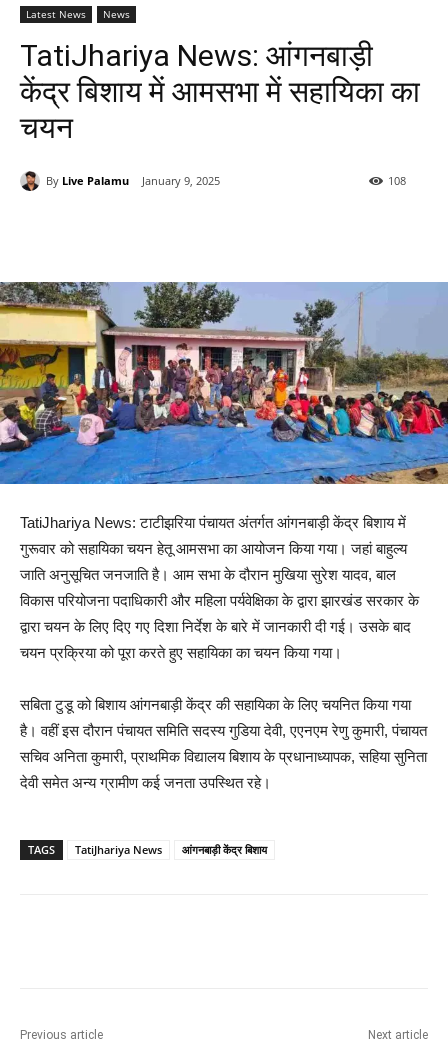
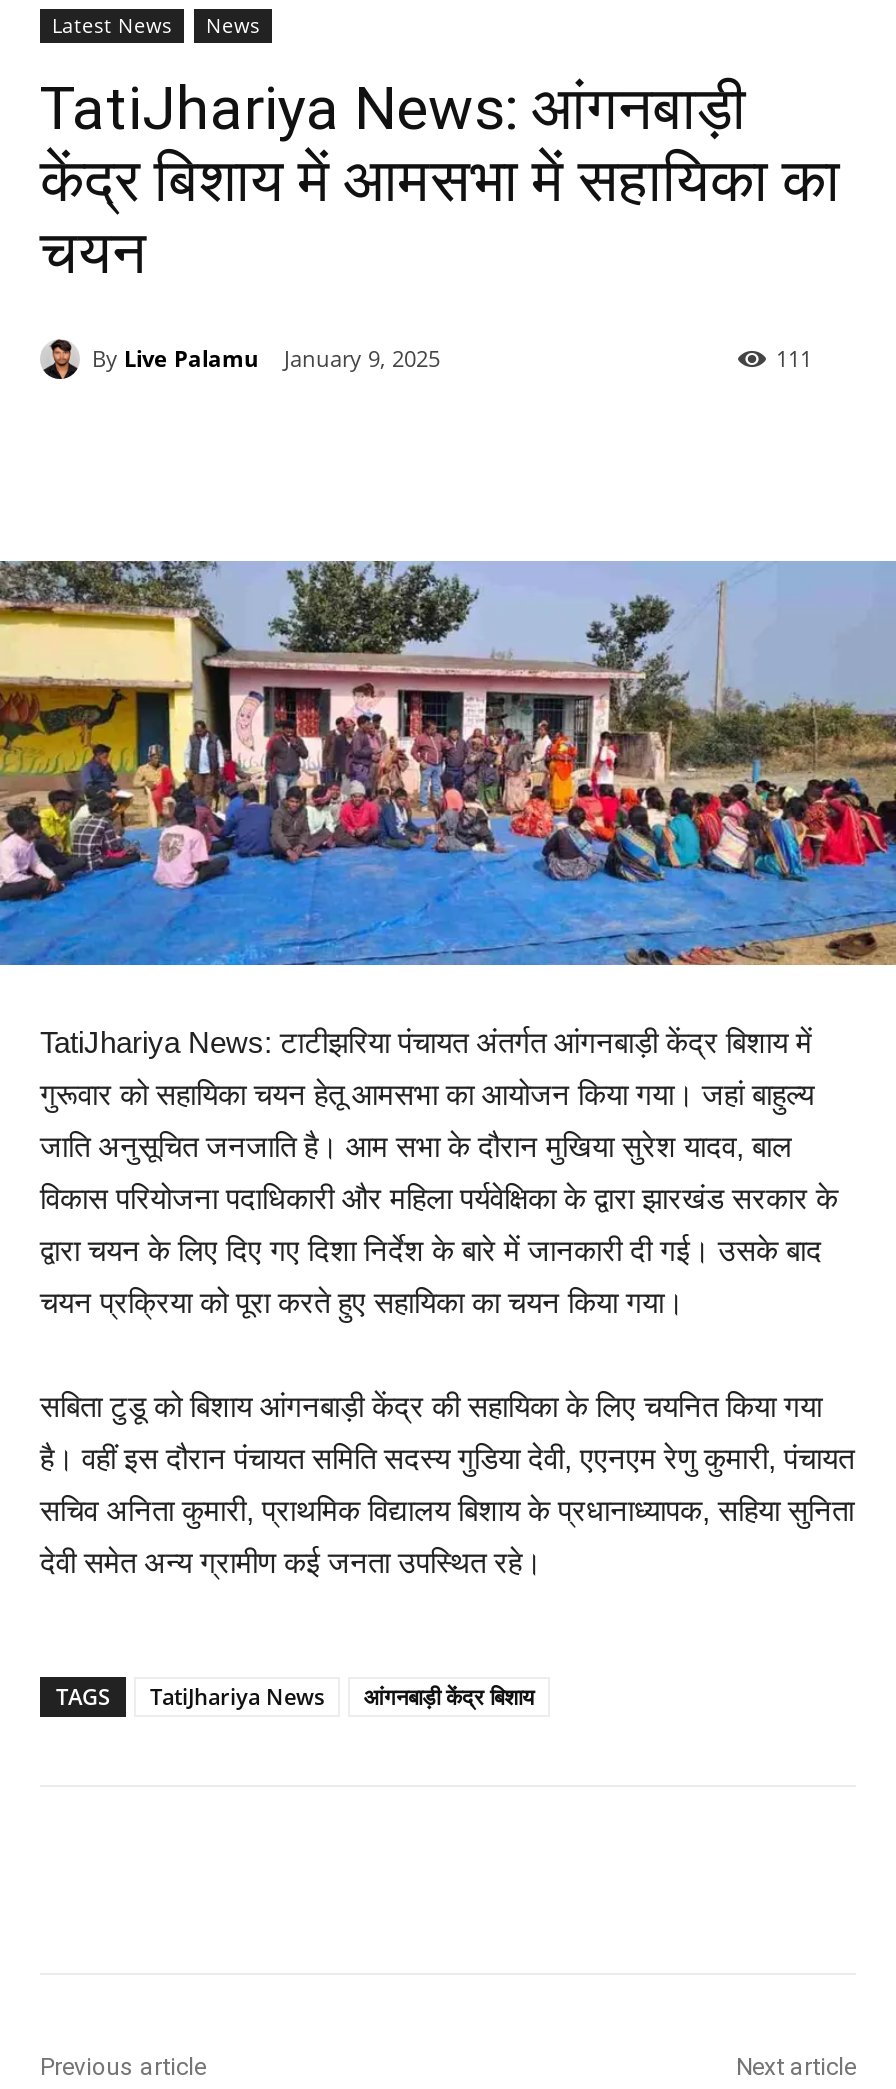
- 108
+ 111
